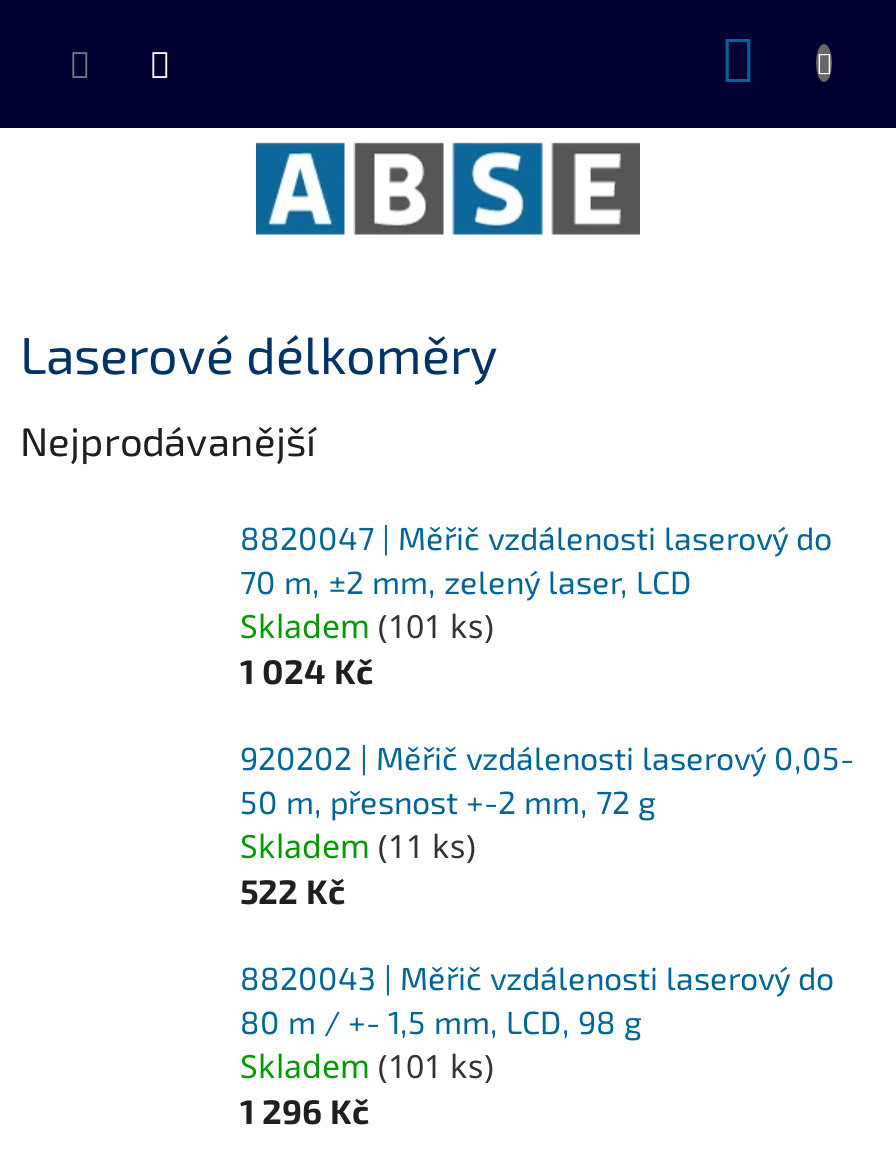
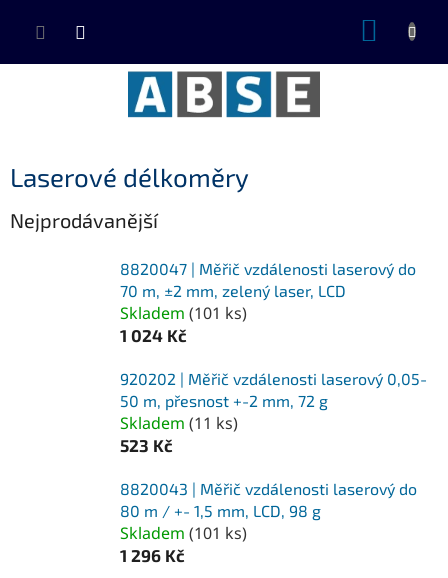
- 522 Kč
+ 523 Kč
